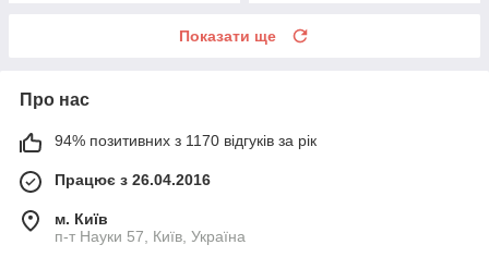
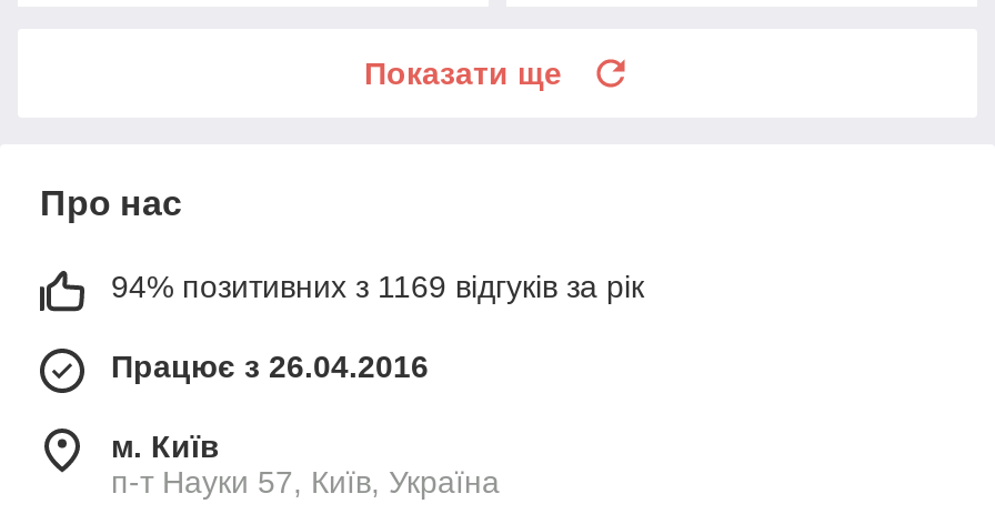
- 94% позитивних з 1170 відгуків за рік
+ 94% позитивних з 1169 відгуків за рік
